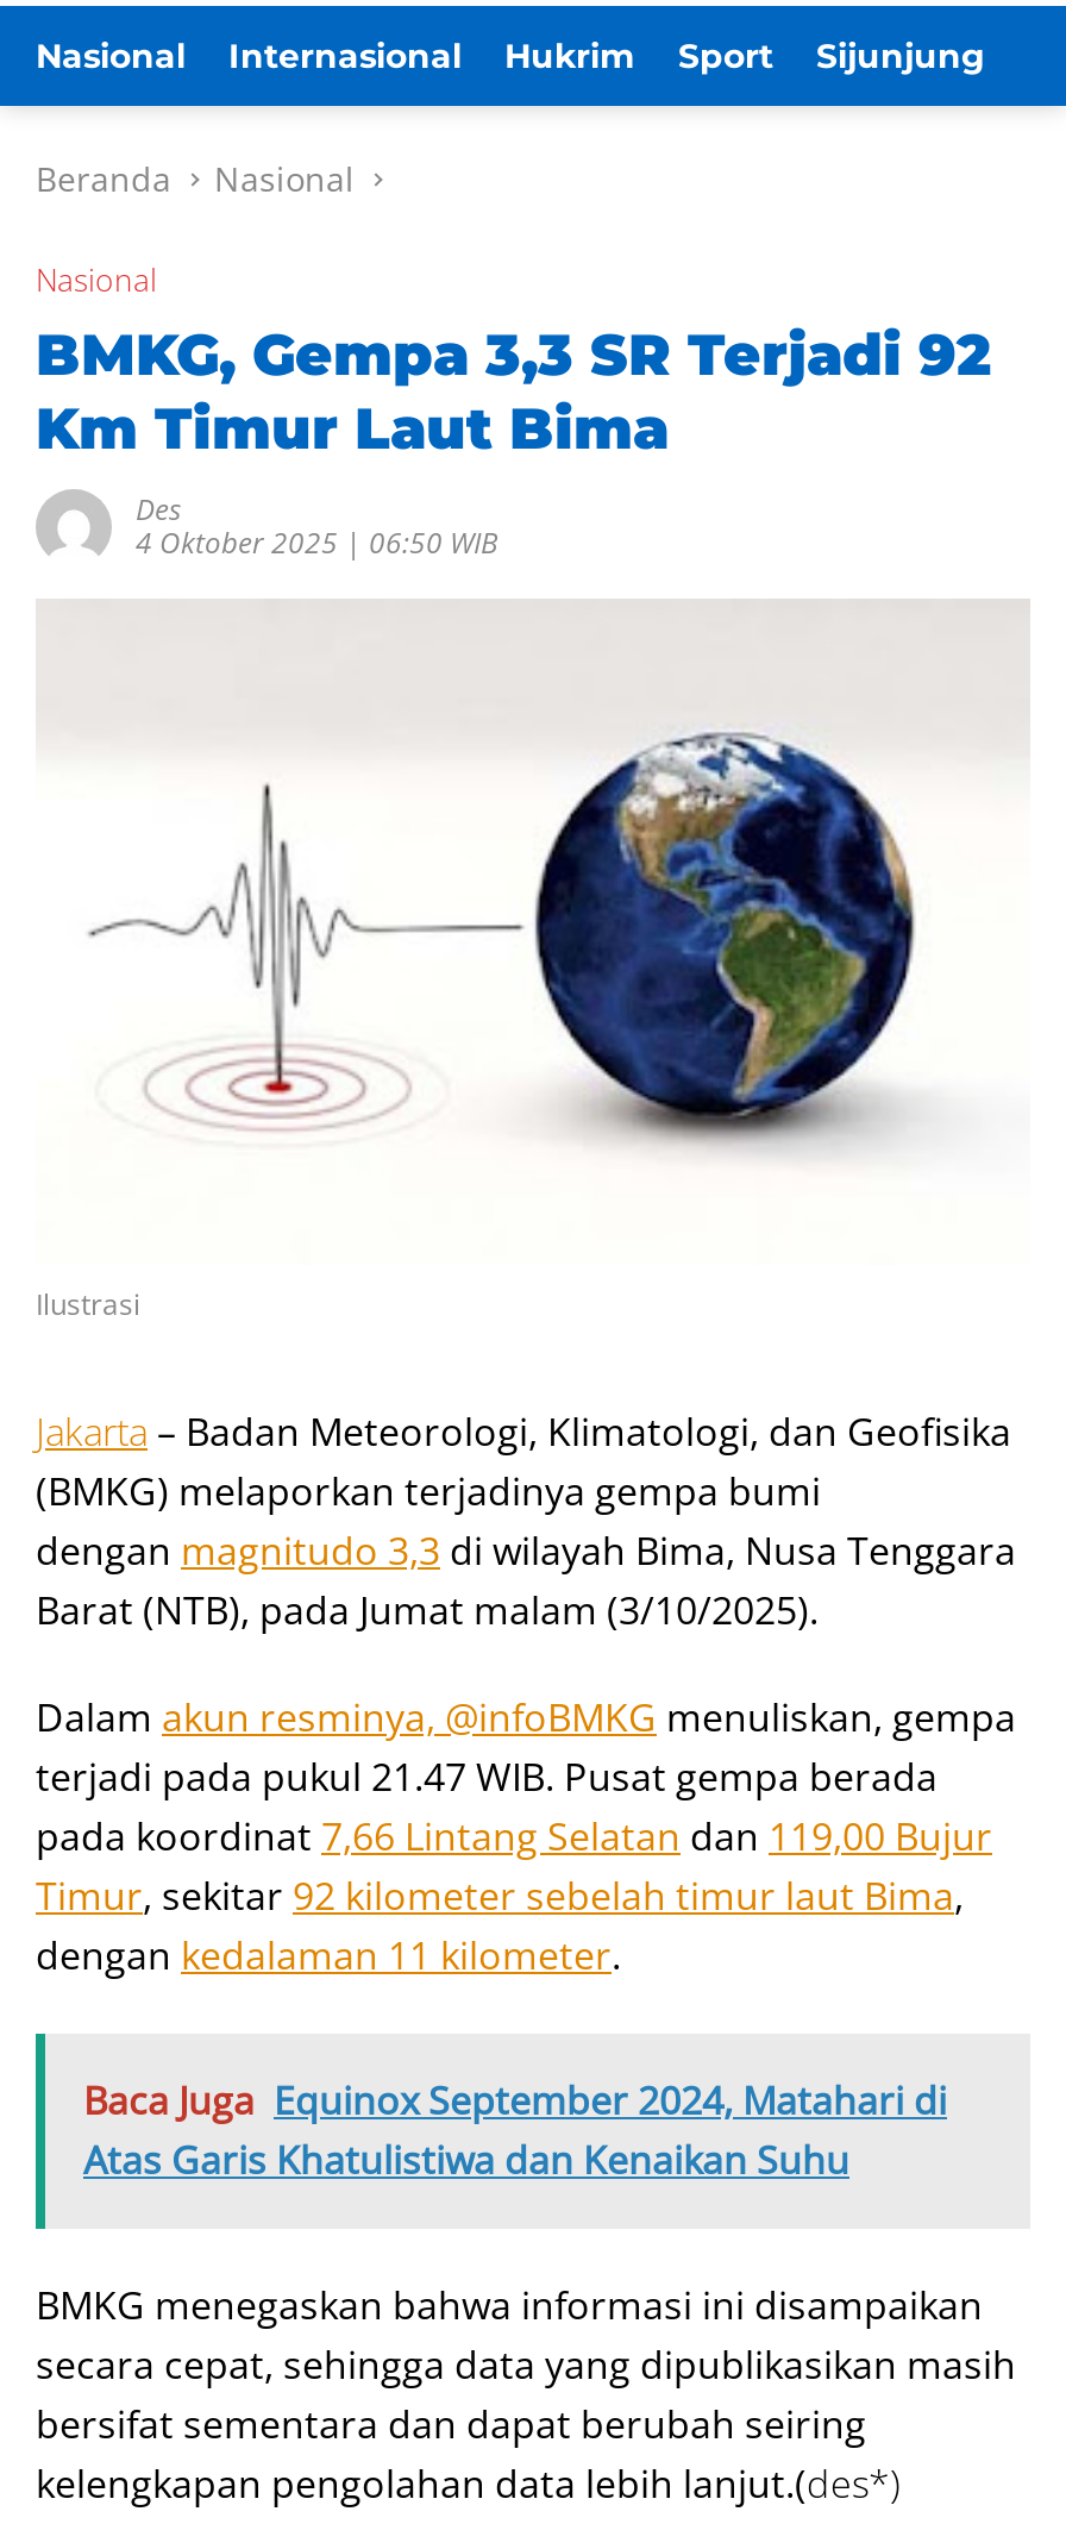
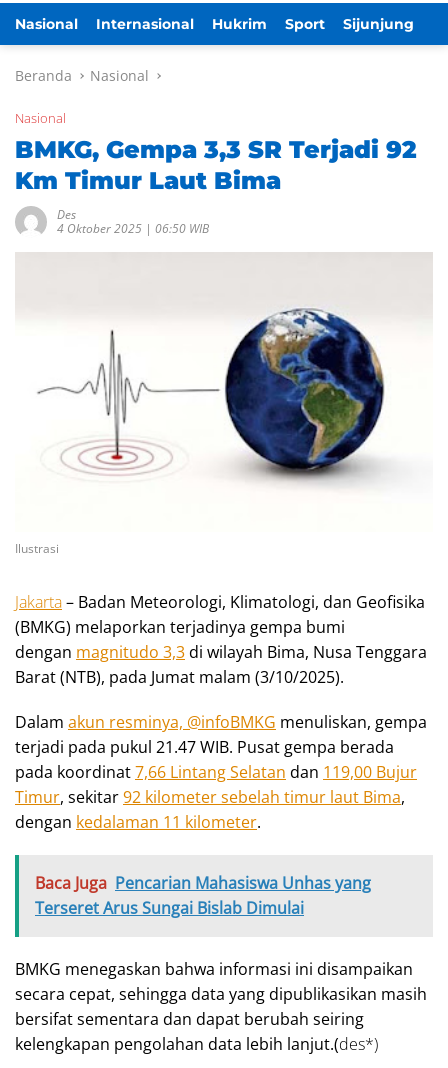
- Baca Juga Equinox September 2024, Matahari di
- Atas Garis Khatulistiwa dan Kenaikan Suhu
+ Baca Juga Pencarian Mahasiswa Unhas yang
+ Terseret Arus Sungai Bislab Dimulai
